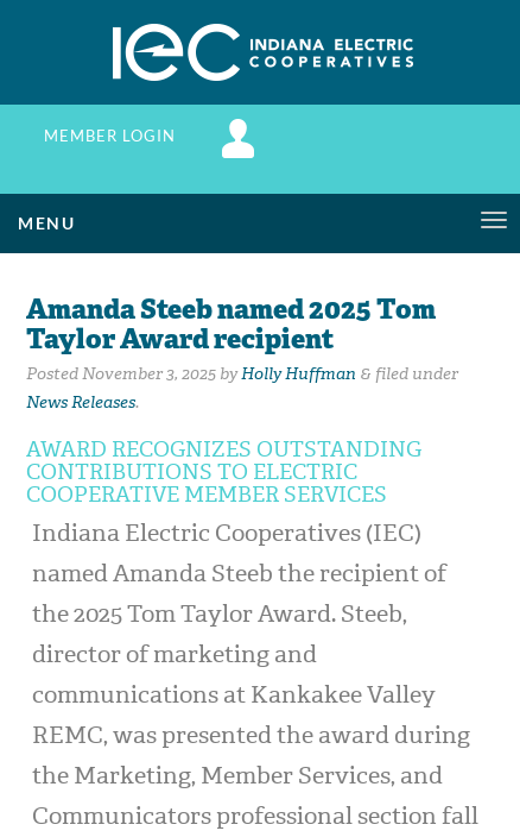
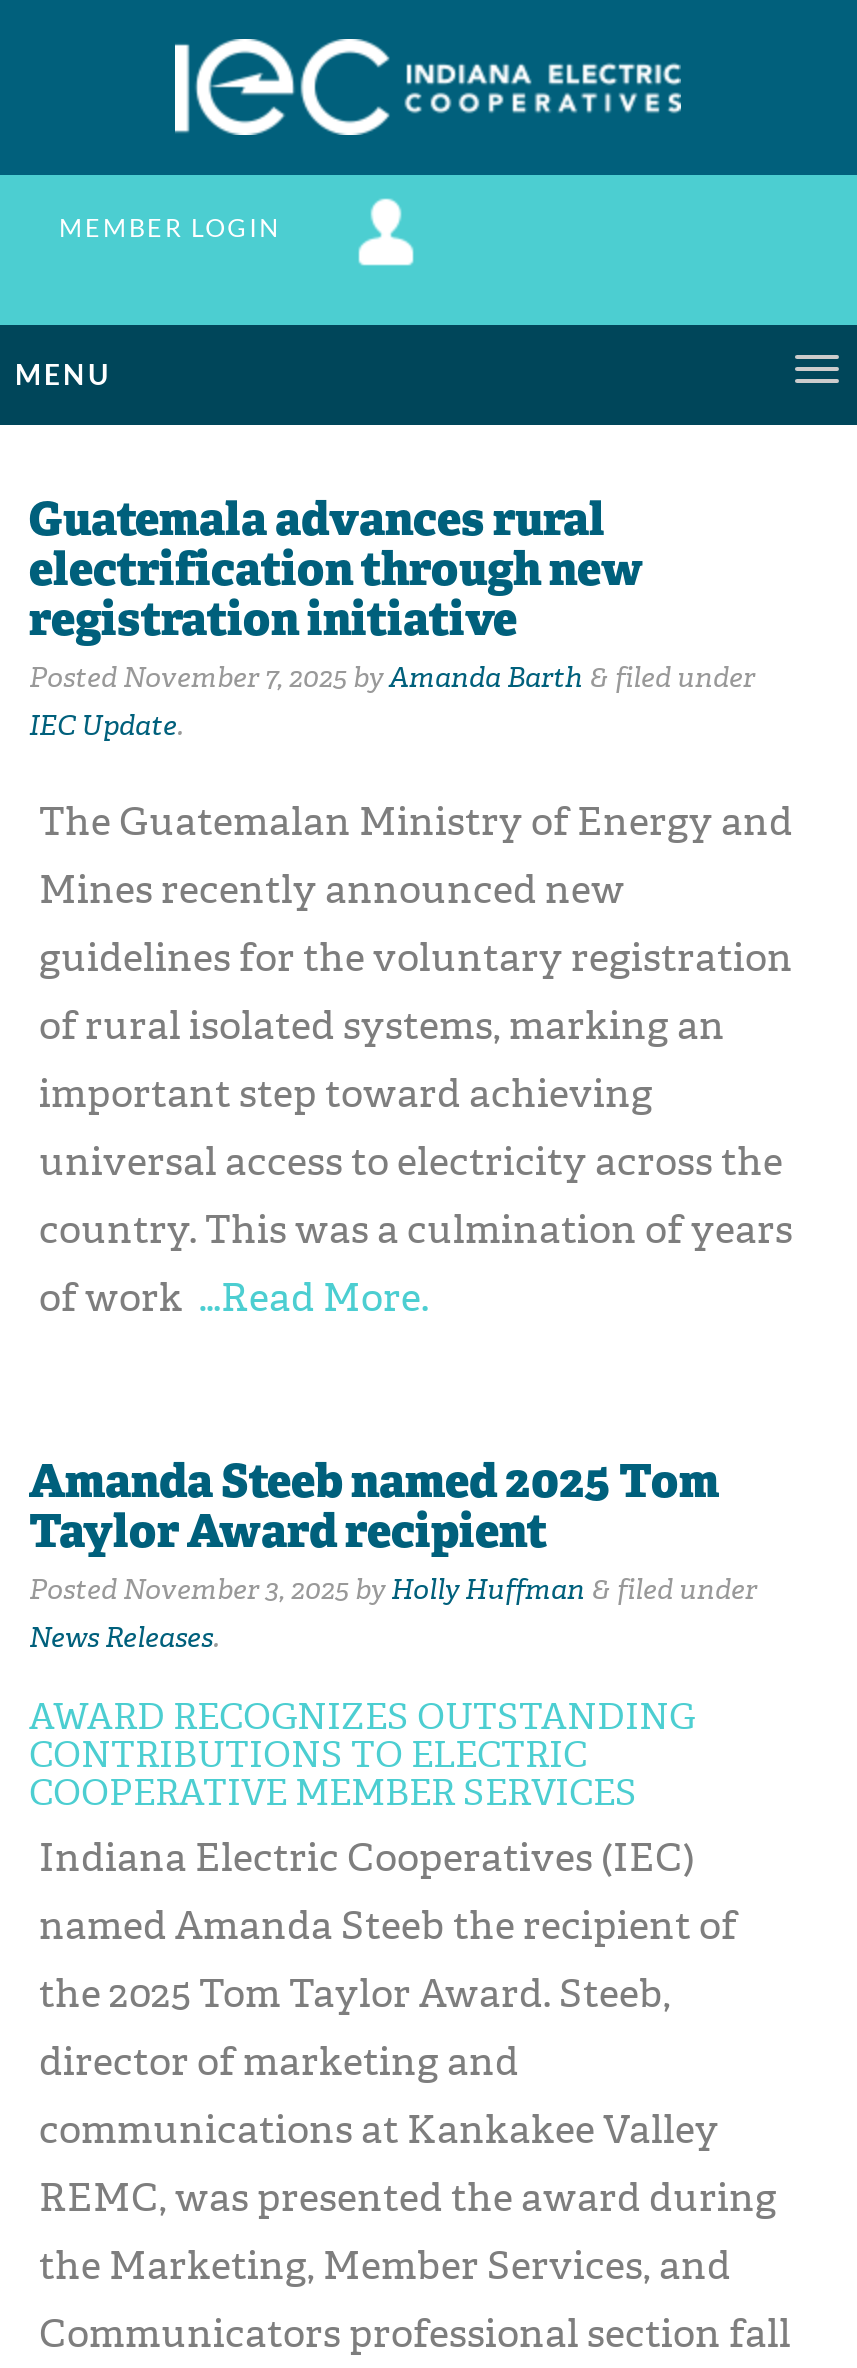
+ Guatemala advances rural
+ electrification through new
+ registration initiative
+ Posted November 7, 2025 byAmanda Barth & filed under
+ IEC Update.
+ The Guatemalan Ministry of Energy and
+ Mines recently announced new
+ guidelines for the voluntary registration
+ of rural isolated systems, marking an
+ important step toward achieving
+ universal access to electricity across the
+ country. This was a culmination of years
+ of work …Read More.
